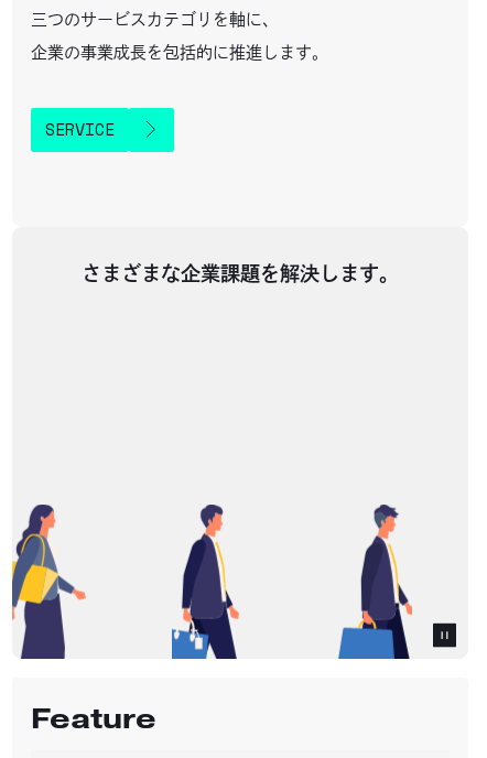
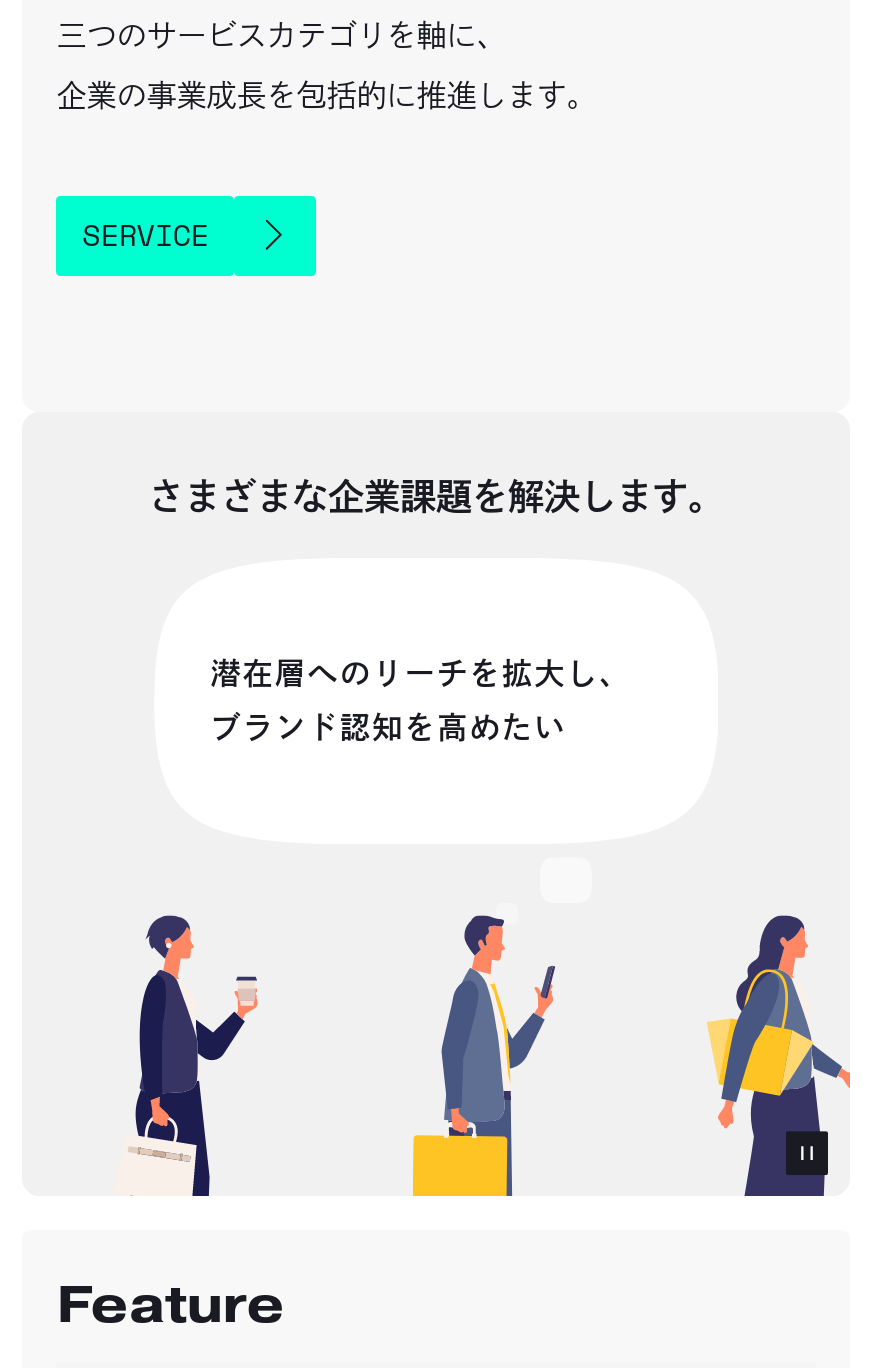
+ 潜在層へのリーチを拡大し、
+ ブランド認知を高めたい

- [image]
+ [image]

- [image]
+ [image]

- [image]
+ [image]
